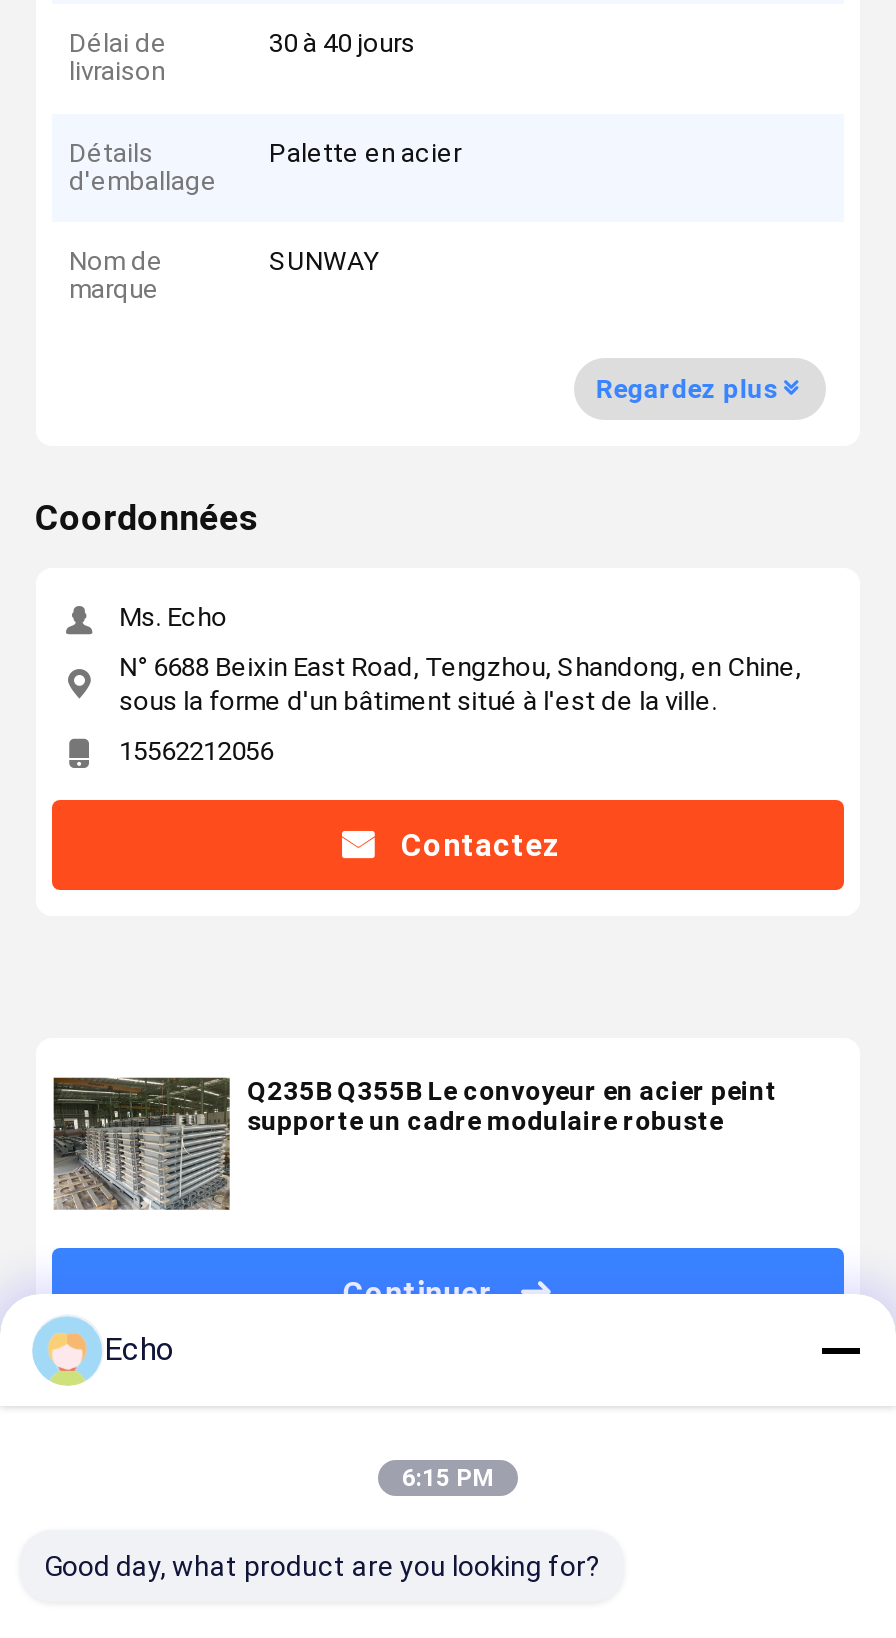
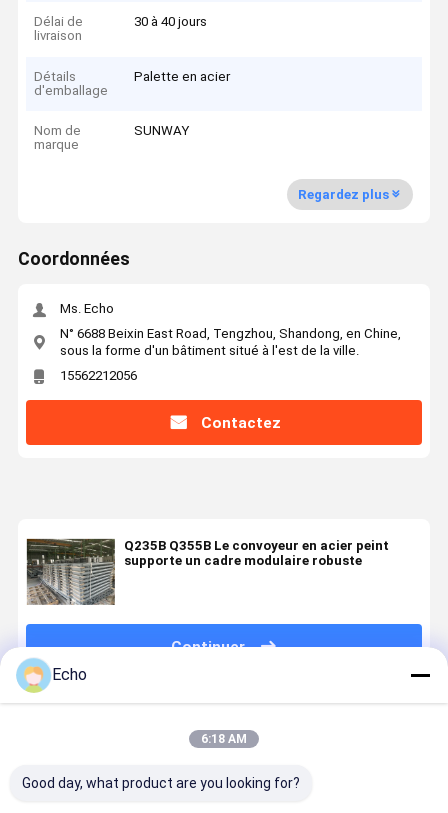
- 6:15 PM
+ 6:18 AM
